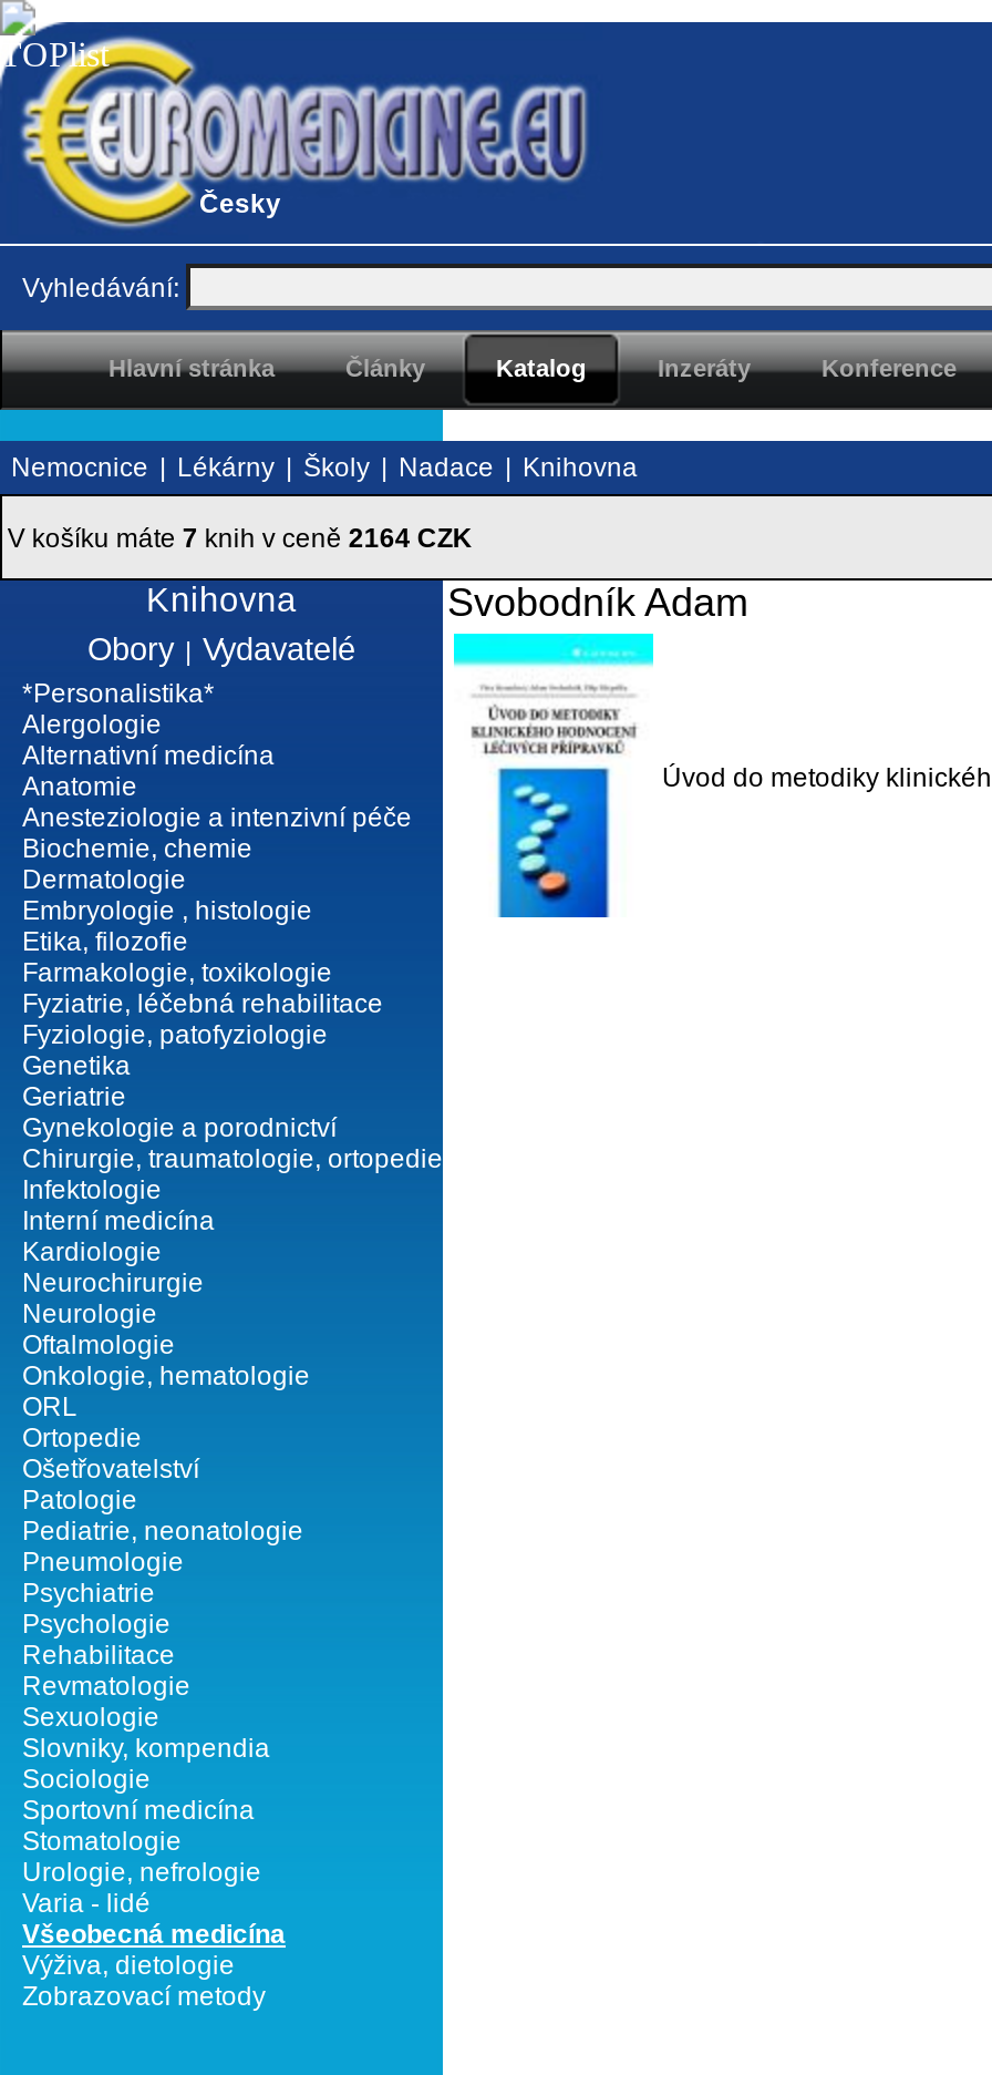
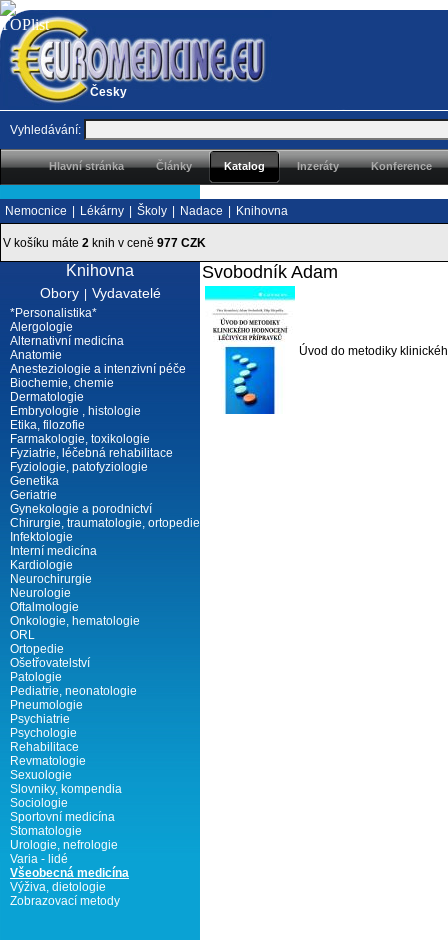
- V košíku máte 7 knih v ceně 2164 CZK
+ V košíku máte 2 knih v ceně 977 CZK
